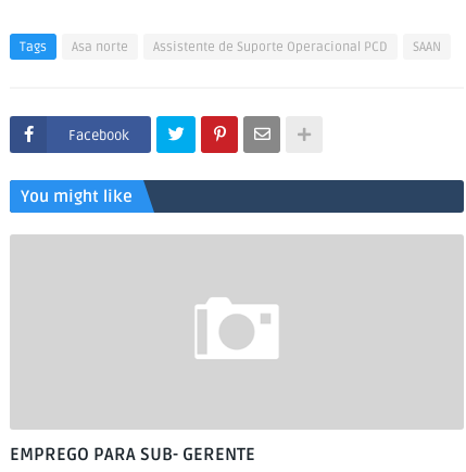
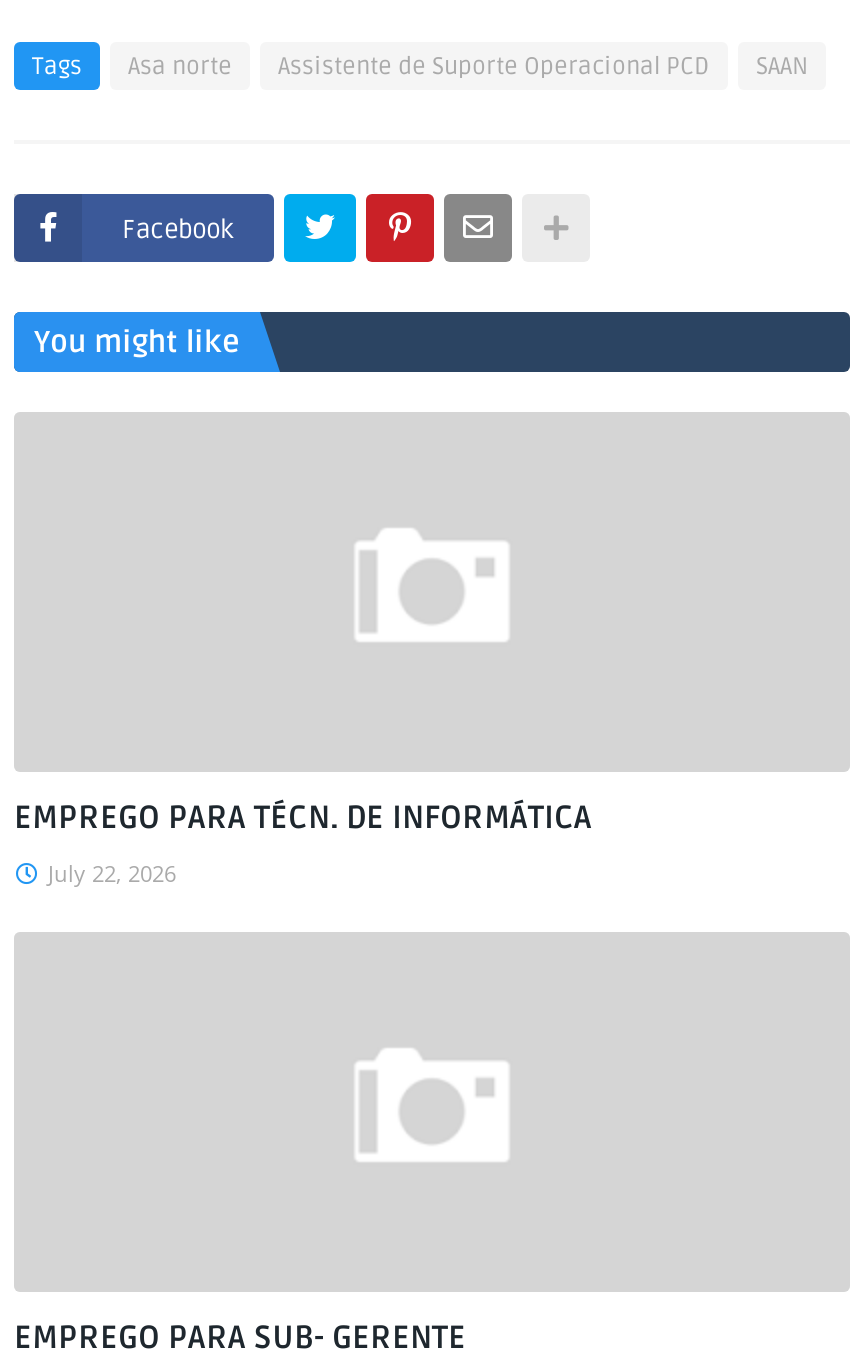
+ EMPREGO PARA TÉCN. DE INFORMÁTICA
+ July 22, 2026
